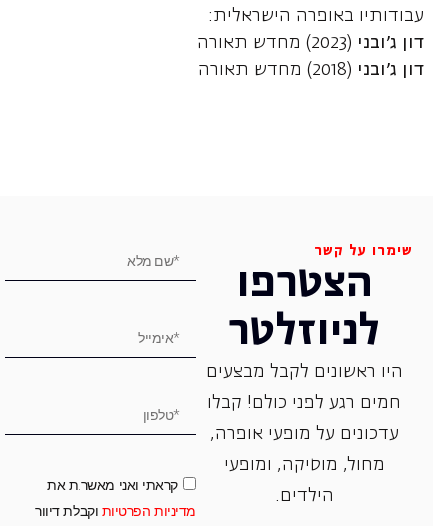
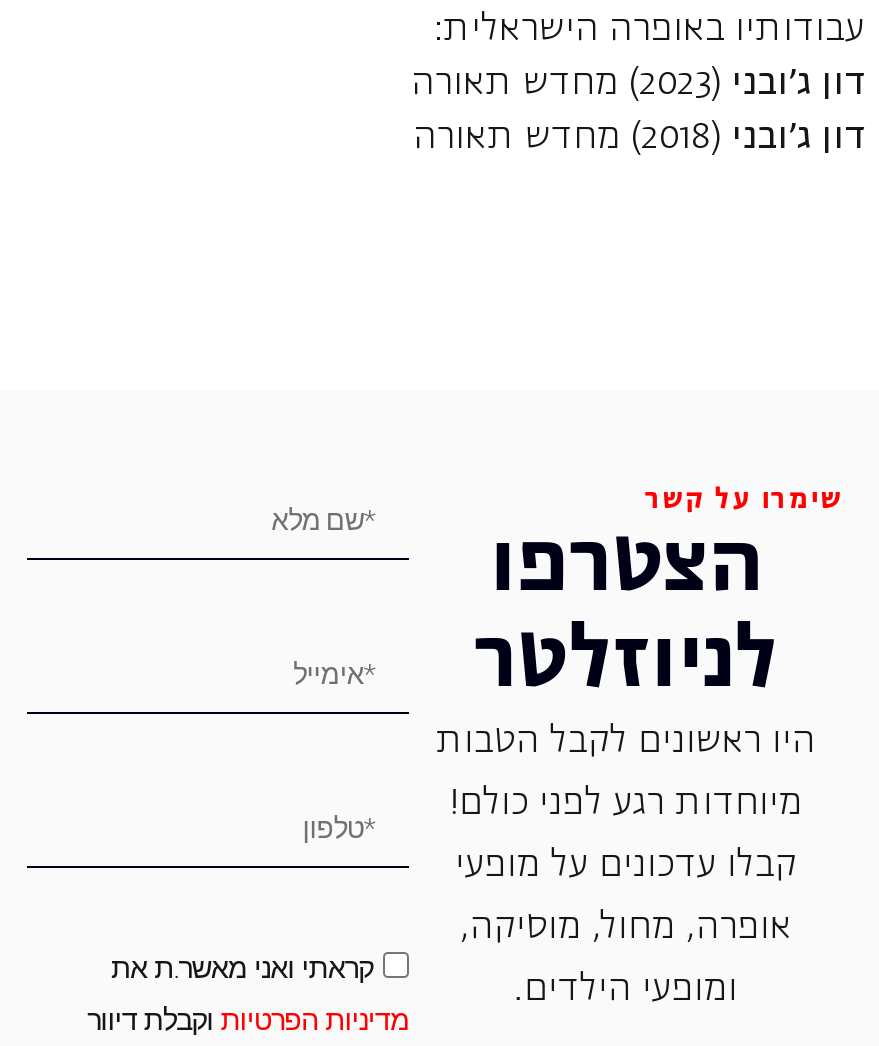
- היו ראשונים לקבל מבצעים
+ היו ראשונים לקבל הטבות

- חמים רגע לפני כולם! קבלו
+ מיוחדות רגע לפני כולם!

- עדכונים על מופעי אופרה,
+ קבלו עדכונים על מופעי

- מחול, מוסיקה, ומופעי
+ אופרה, מחול, מוסיקה,

- הילדים.
+ ומופעי הילדים.
